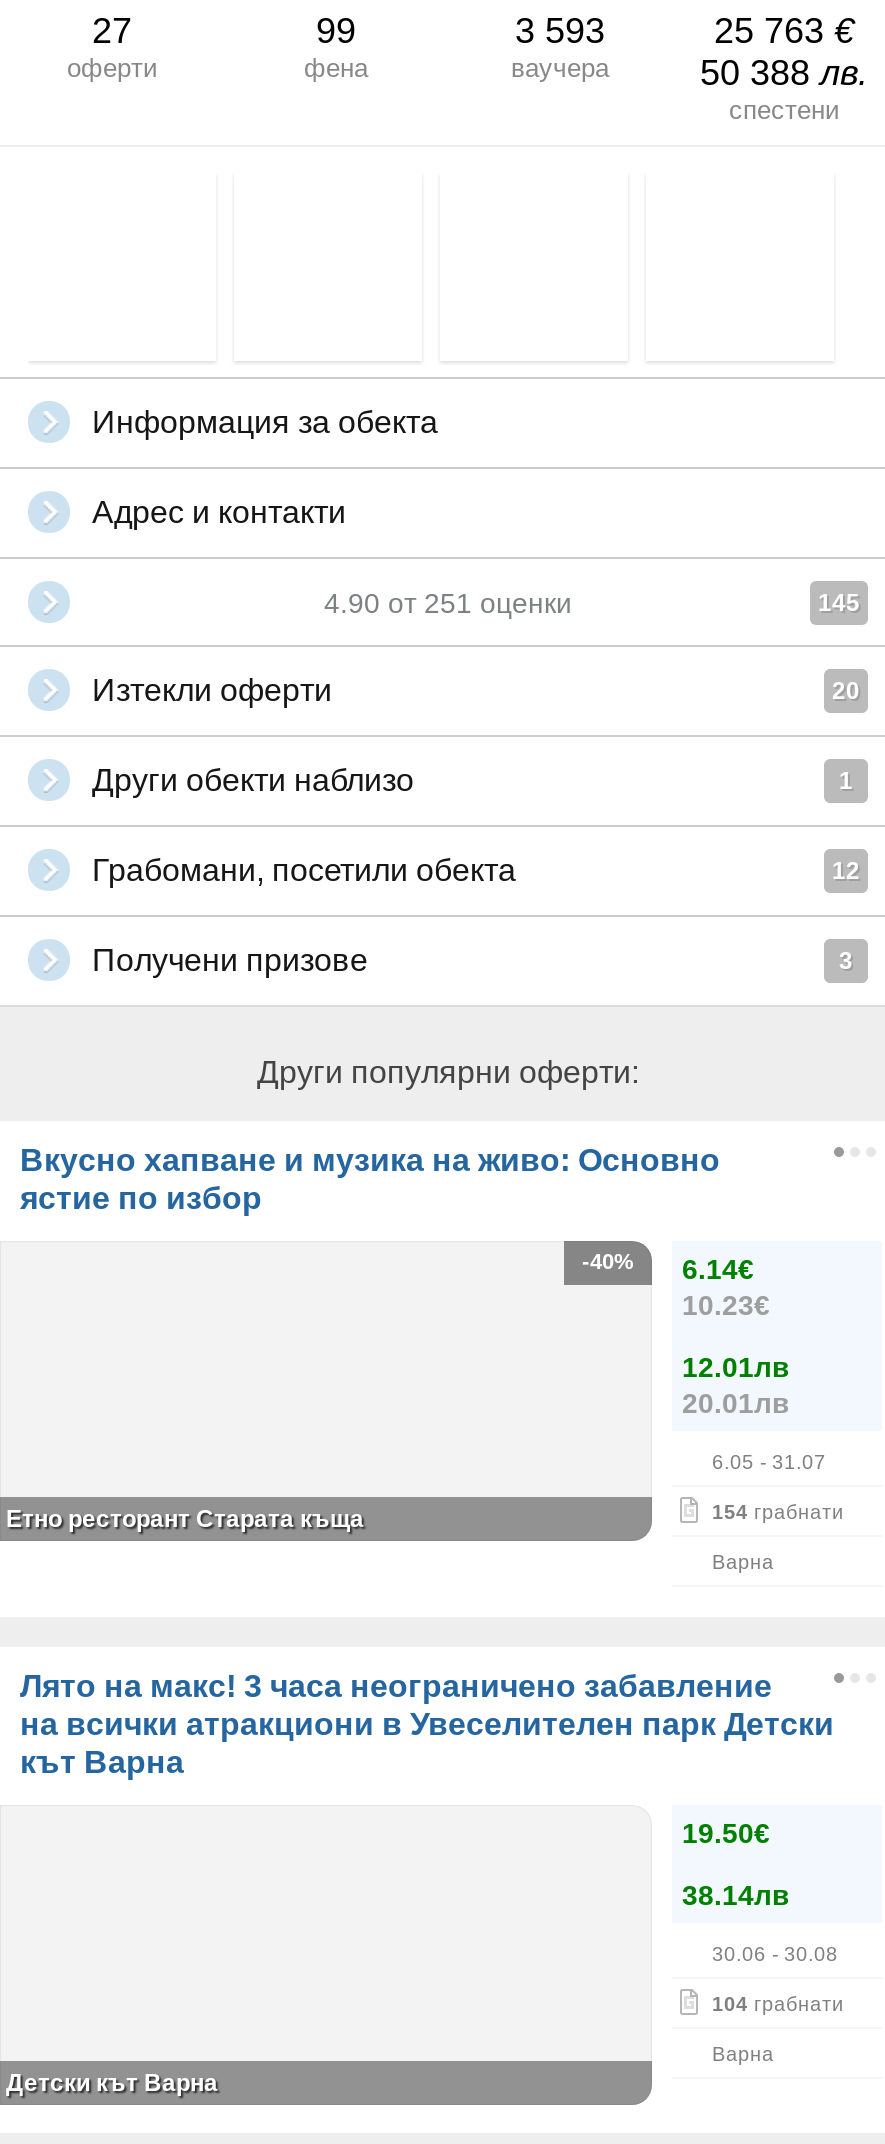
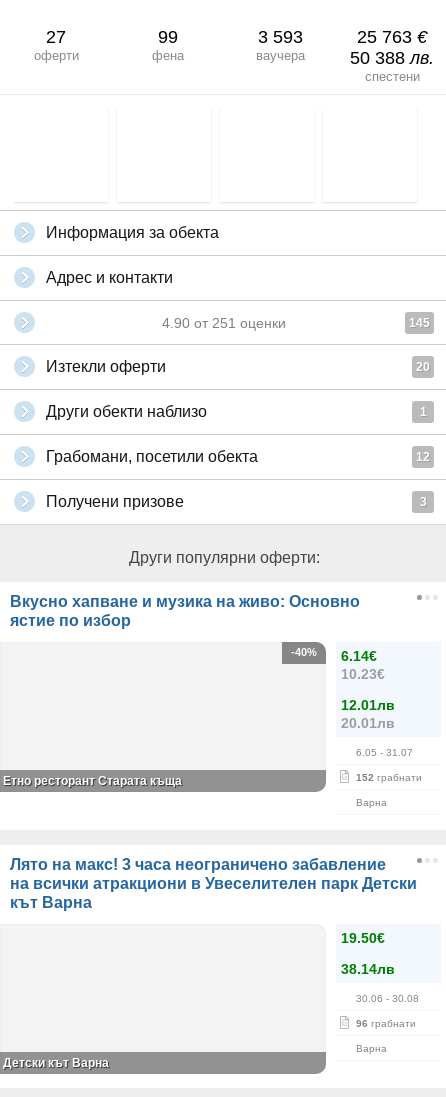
- 154 грабнати
+ 152 грабнати

- 104 грабнати
+ 96 грабнати
